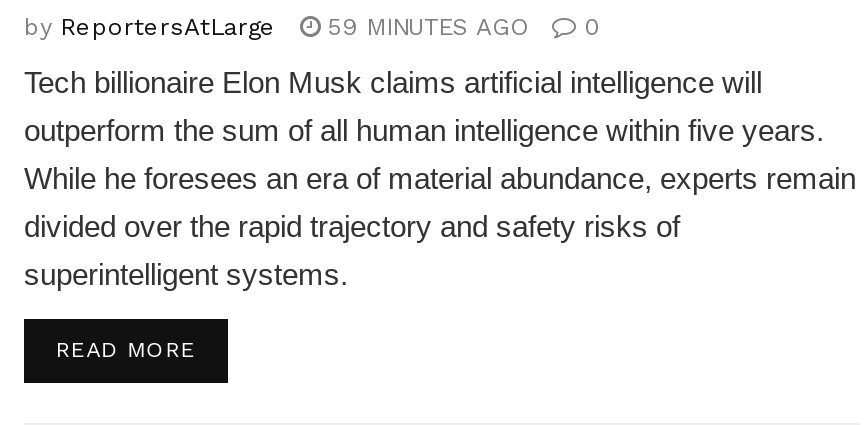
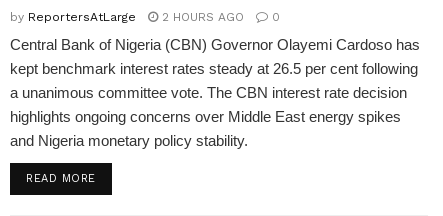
- by ReportersAtLarge 59 MINUTES AGO 0
+ by ReportersAtLarge 2 HOURS AGO 0

- Tech billionaire Elon Musk claims artificial intelligence will
- outperform the sum of all human intelligence within five years.
- While he foresees an era of material abundance, experts remain
- divided over the rapid trajectory and safety risks of
- superintelligent systems.
+ Central Bank of Nigeria (CBN) Governor Olayemi Cardoso has
+ kept benchmark interest rates steady at 26.5 per cent following
+ a unanimous committee vote. The CBN interest rate decision
+ highlights ongoing concerns over Middle East energy spikes
+ and Nigeria monetary policy stability.
